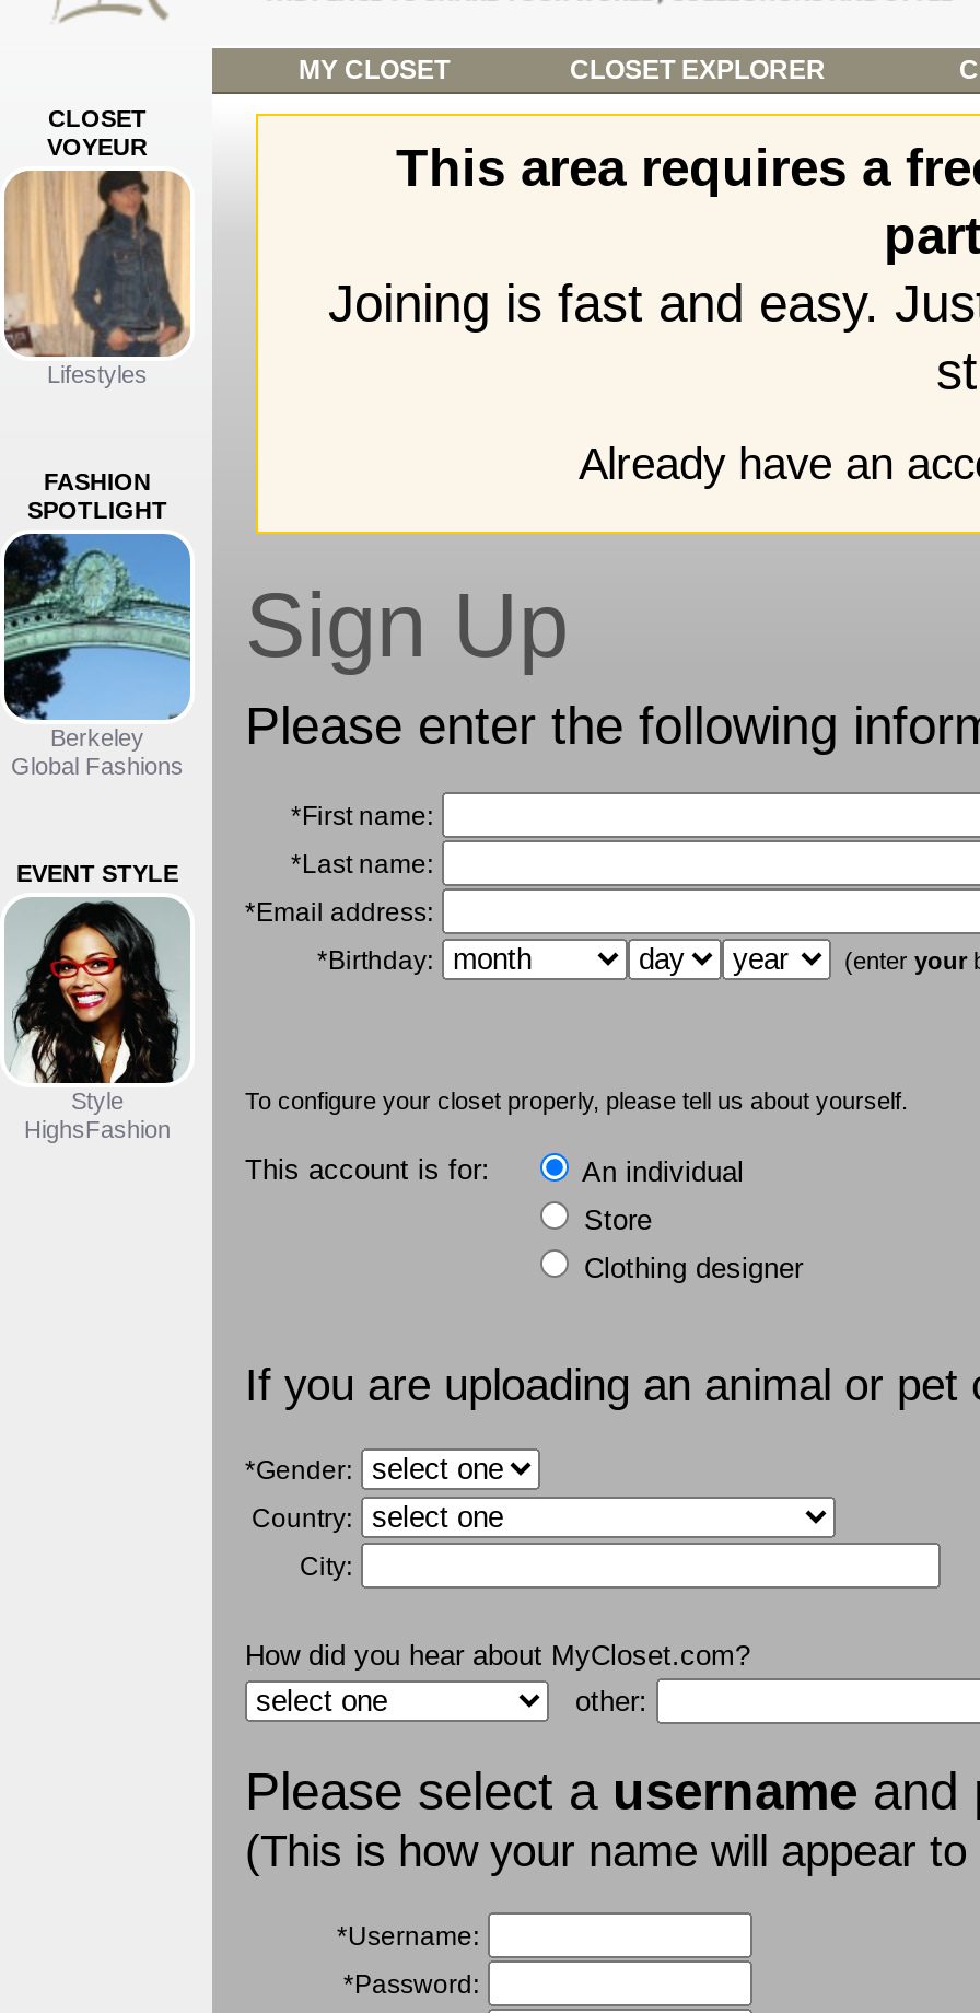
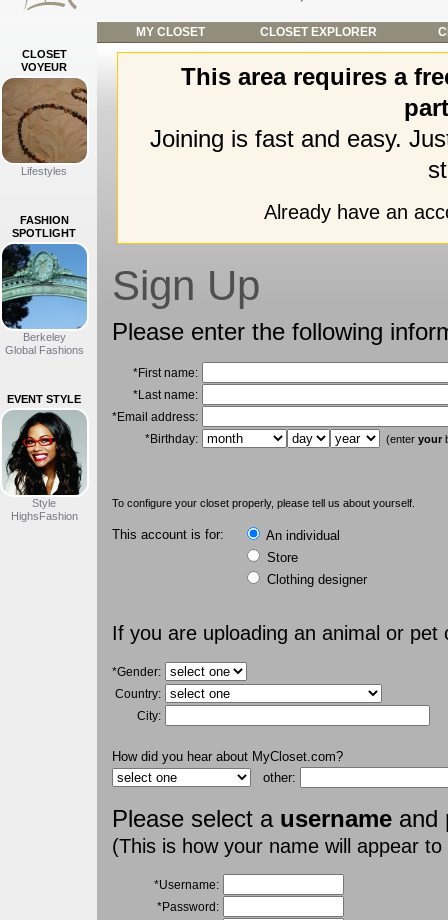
- [image]
+ [image]
